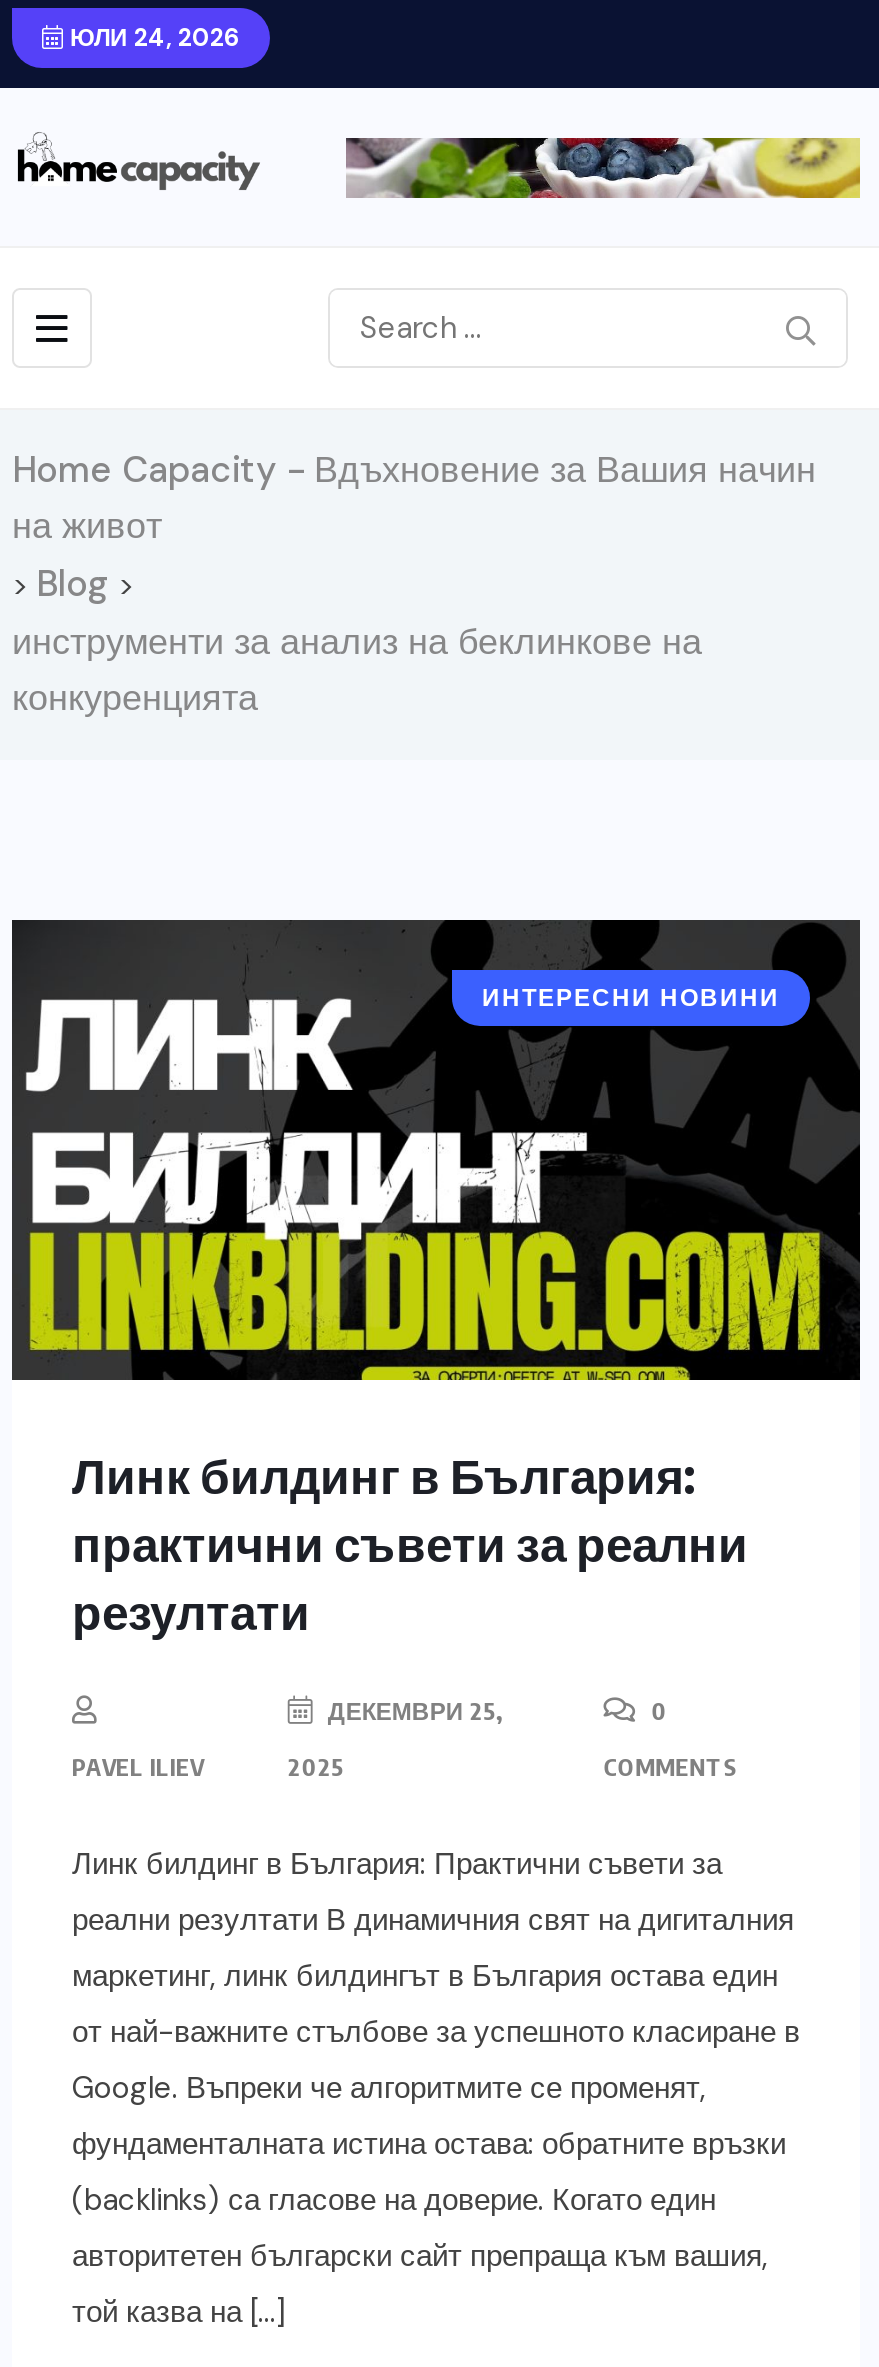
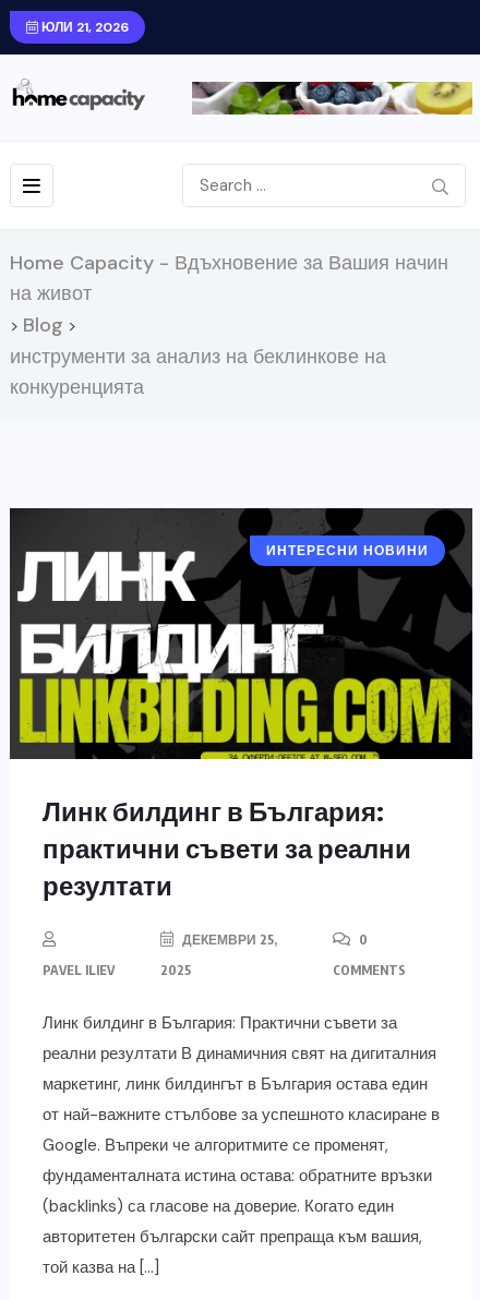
- ЮЛИ 24, 2026
+ ЮЛИ 21, 2026
